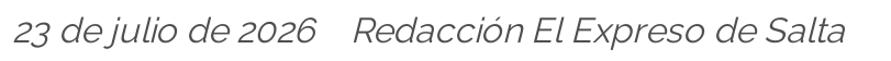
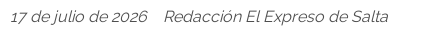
- 23 de julio de 2026 Redacción El Expreso de Salta
+ 17 de julio de 2026 Redacción El Expreso de Salta
